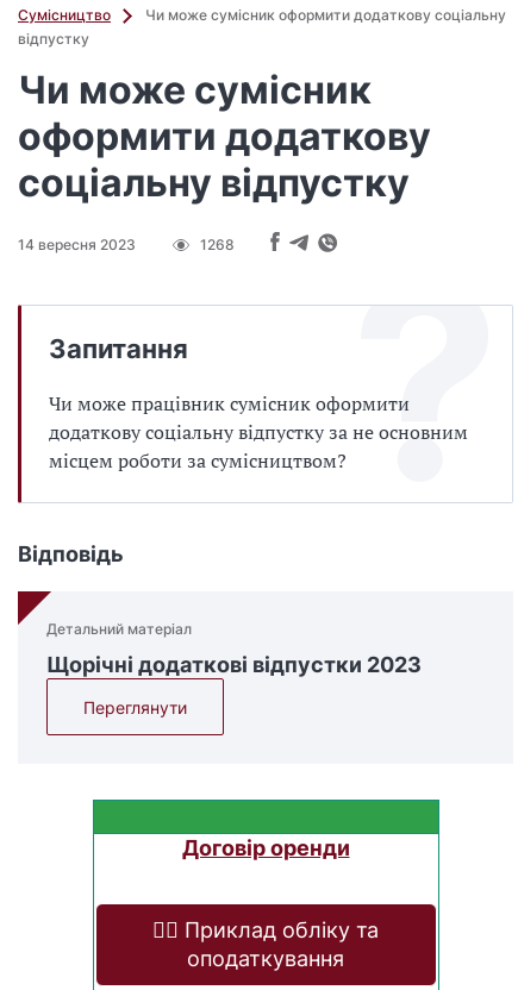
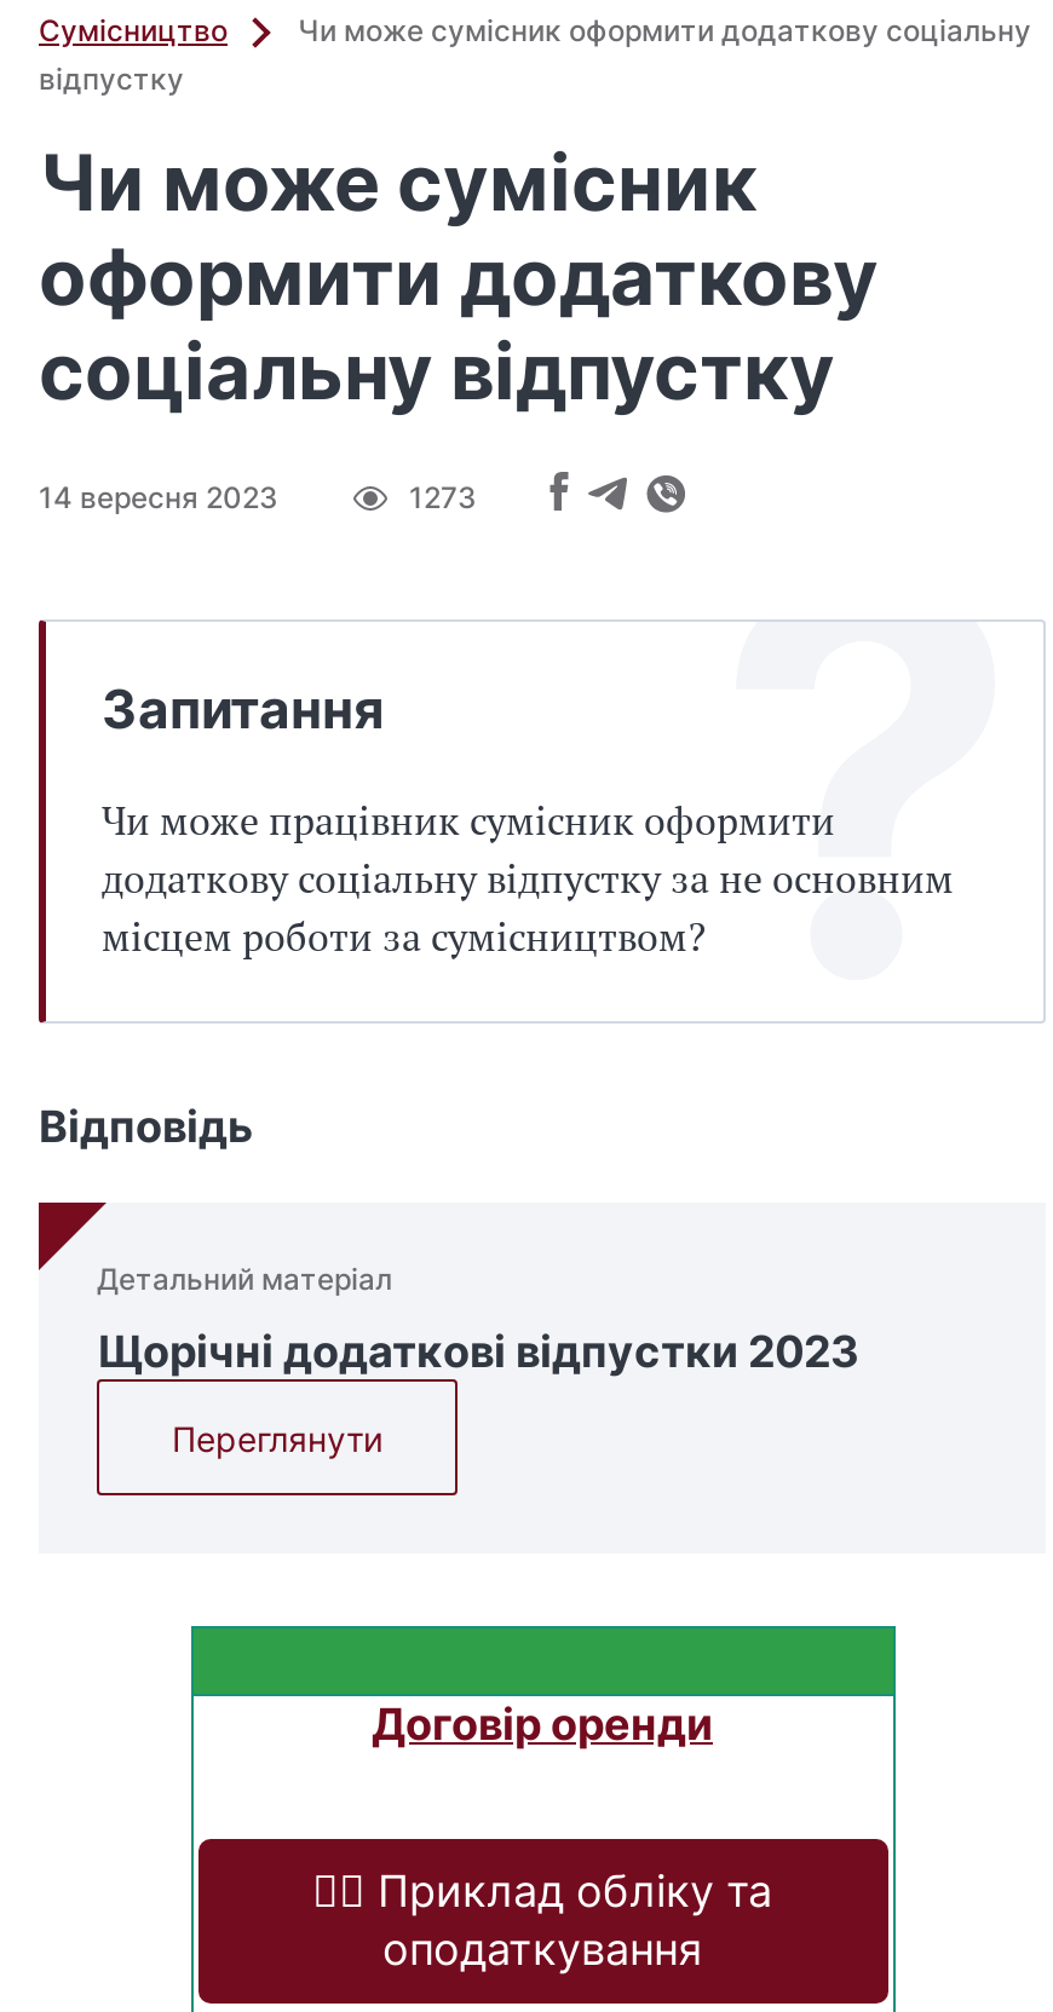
- 1268
+ 1273
